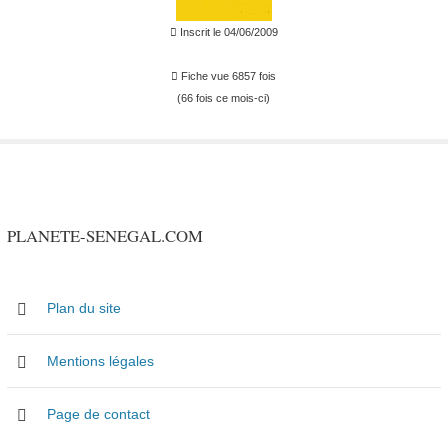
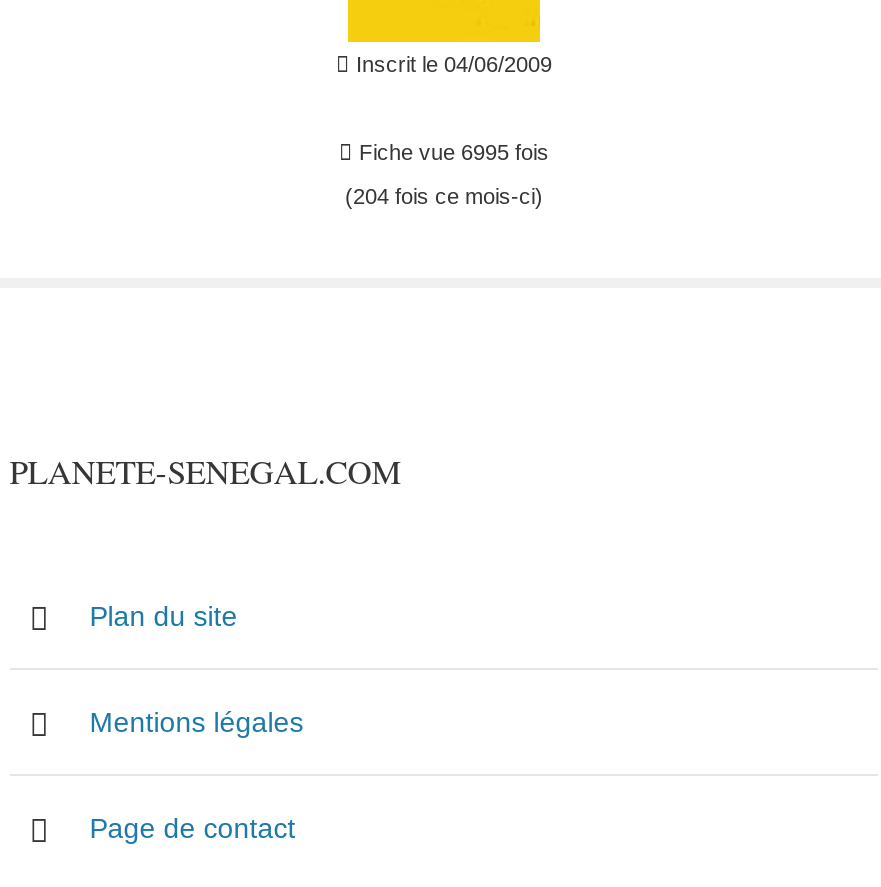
- Fiche vue 6857 fois
+ Fiche vue 6995 fois

- (66 fois ce mois-ci)
+ (204 fois ce mois-ci)
